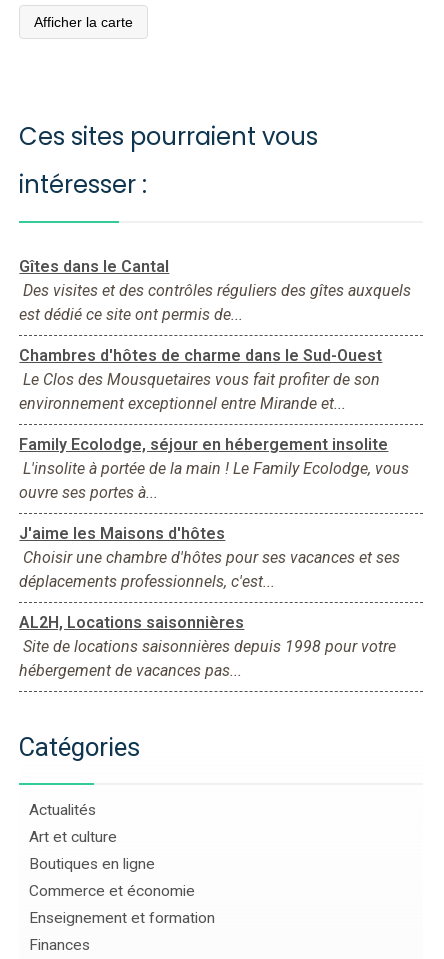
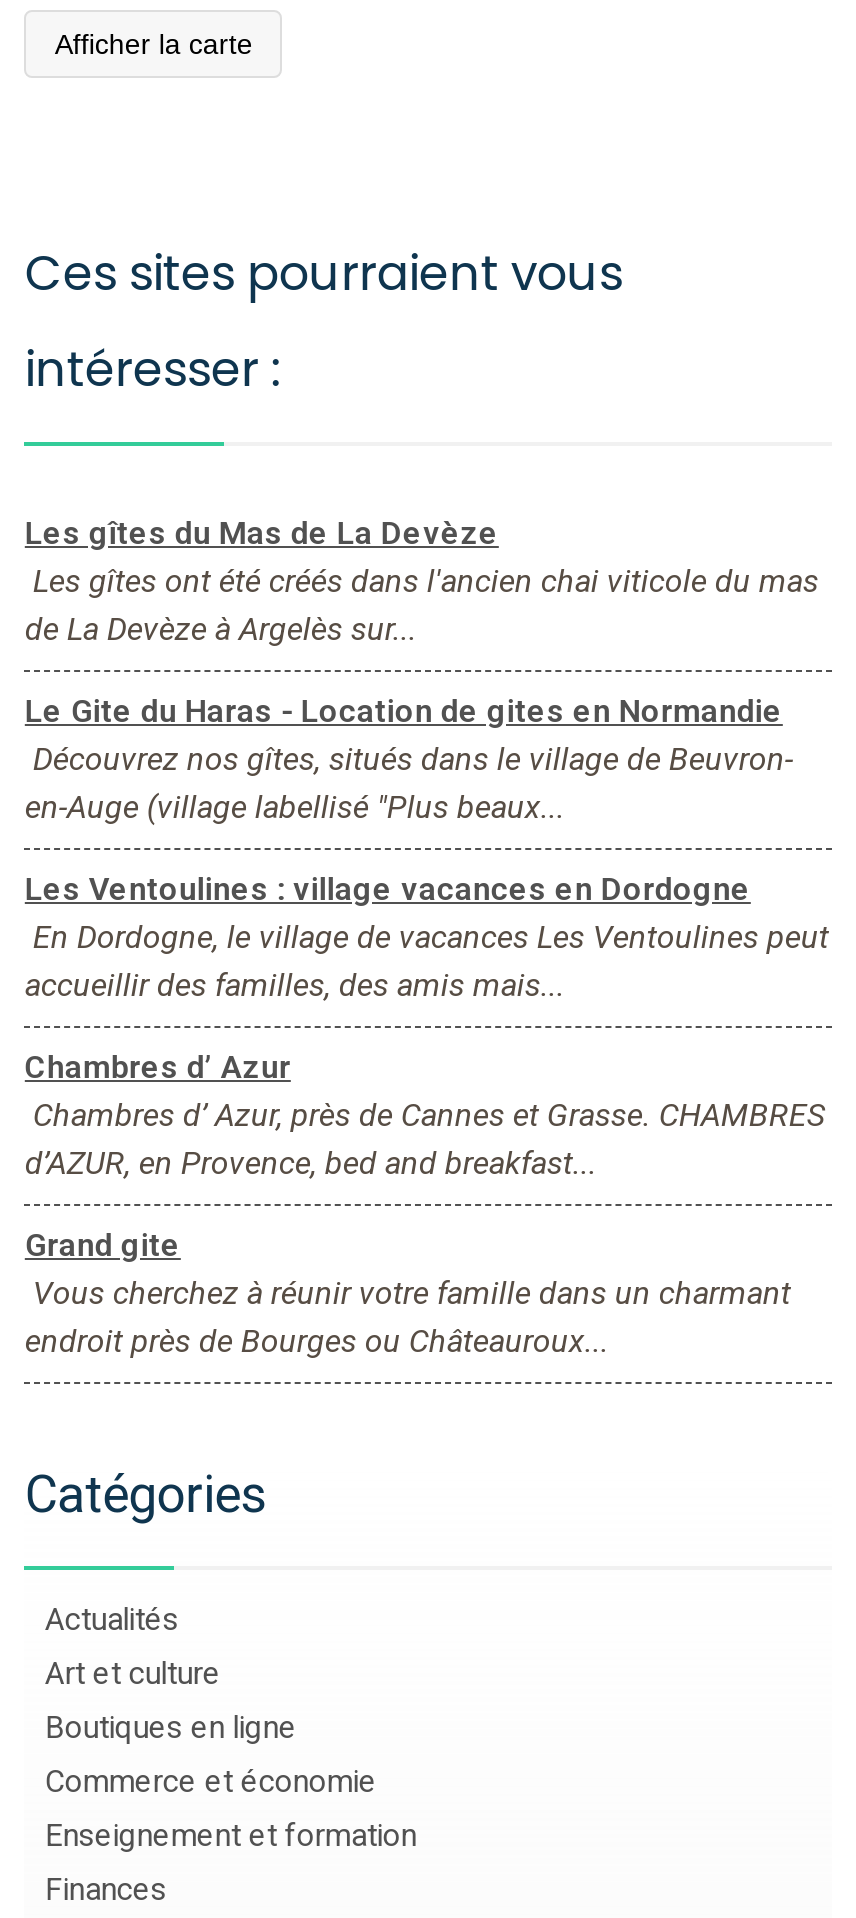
- Gîtes dans le Cantal
- Des visites et des contrôles réguliers des gîtes auxquels
- est dédié ce site ont permis de...
+ Les gîtes du Mas de La Devèze
+ Les gîtes ont été créés dans l'ancien chai viticole du mas
+ de La Devèze à Argelès sur...

- Chambres d'hôtes de charme dans le Sud-Ouest
- Le Clos des Mousquetaires vous fait profiter de son
- environnement exceptionnel entre Mirande et...
+ Le Gite du Haras - Location de gites en Normandie
+ Découvrez nos gîtes, situés dans le village de Beuvron-
+ en-Auge (village labellisé "Plus beaux...

- Family Ecolodge, séjour en hébergement insolite
- L'insolite à portée de la main ! Le Family Ecolodge, vous
- ouvre ses portes à...
+ Les Ventoulines : village vacances en Dordogne
+ En Dordogne, le village de vacances Les Ventoulines peut
+ accueillir des familles, des amis mais...

- J'aime les Maisons d'hôtes
- Choisir une chambre d'hôtes pour ses vacances et ses
- déplacements professionnels, c'est...
+ Chambres d’ Azur
+ Chambres d’ Azur, près de Cannes et Grasse. CHAMBRES
+ d’AZUR, en Provence, bed and breakfast...

- AL2H, Locations saisonnières
- Site de locations saisonnières depuis 1998 pour votre
- hébergement de vacances pas...
+ Grand gite
+ Vous cherchez à réunir votre famille dans un charmant
+ endroit près de Bourges ou Châteauroux...
